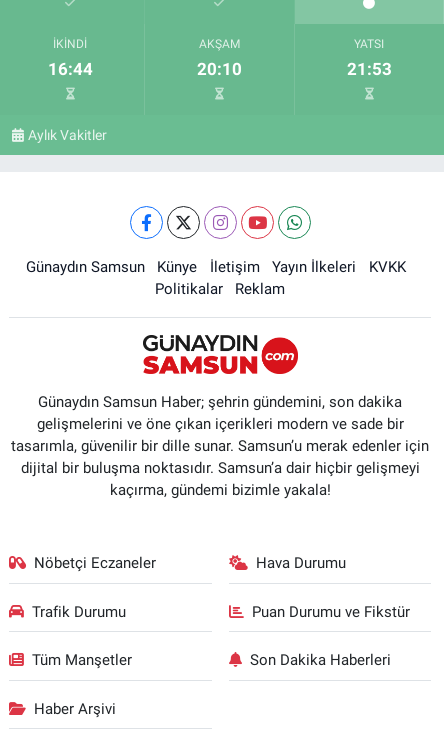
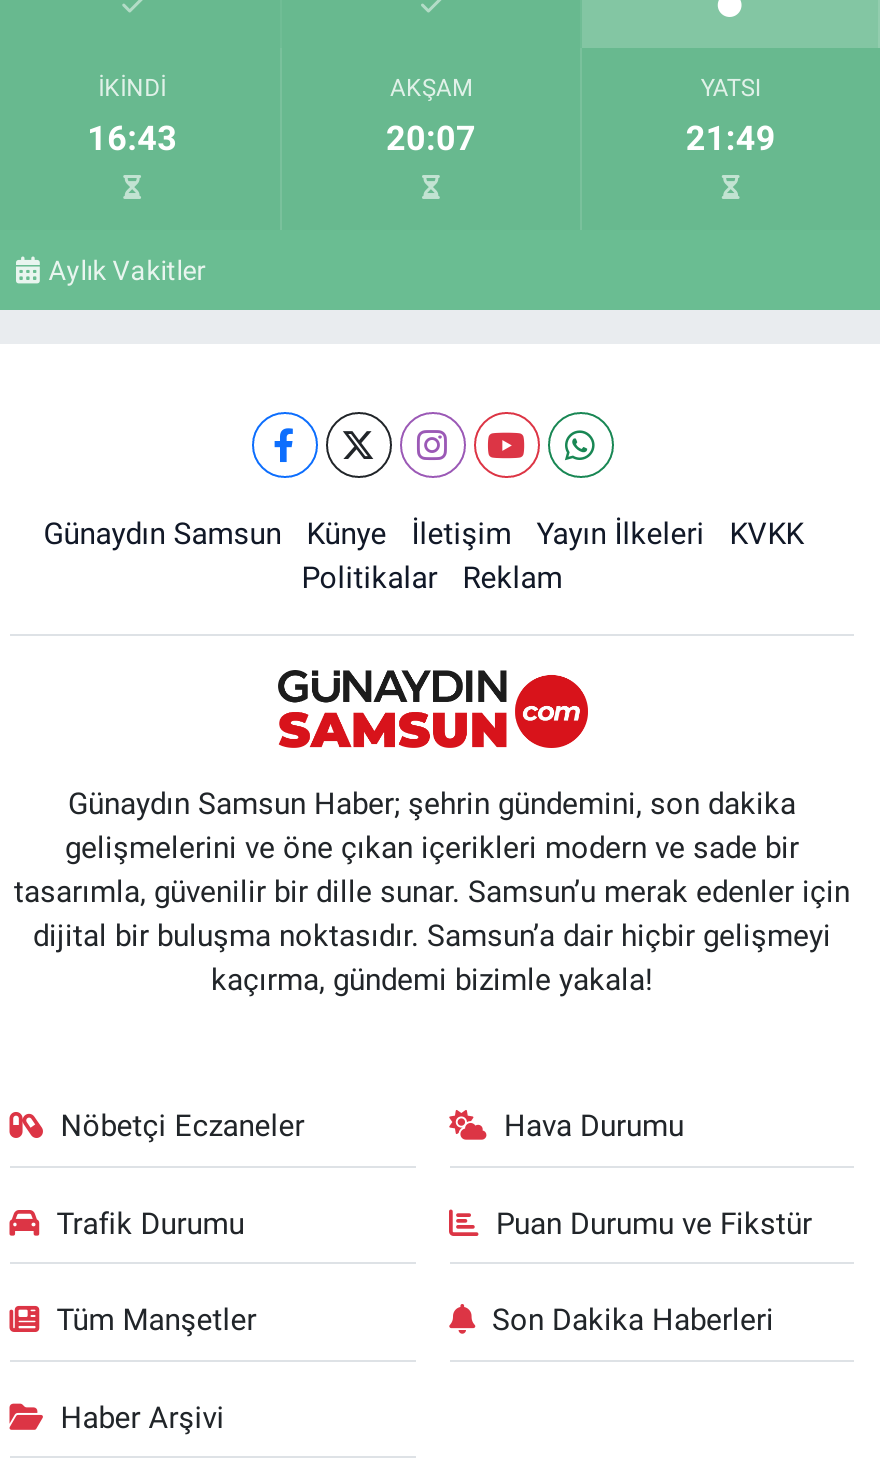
- 16:44
+ 16:43

- 20:10
+ 20:07

- 21:53
+ 21:49
